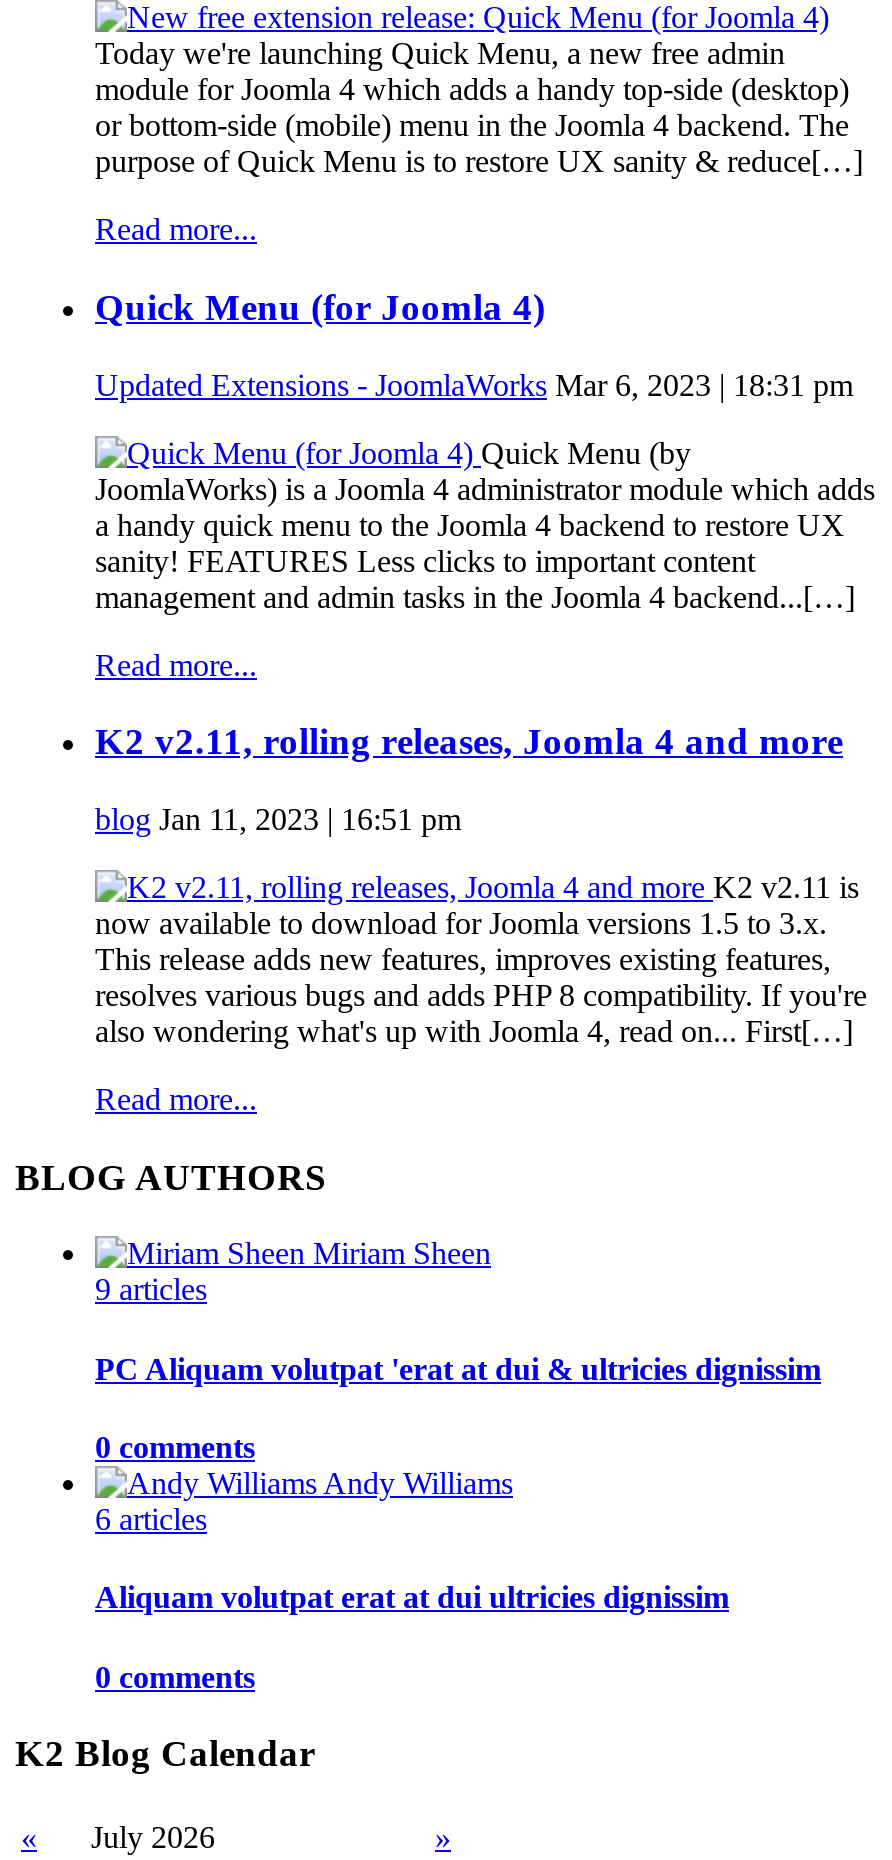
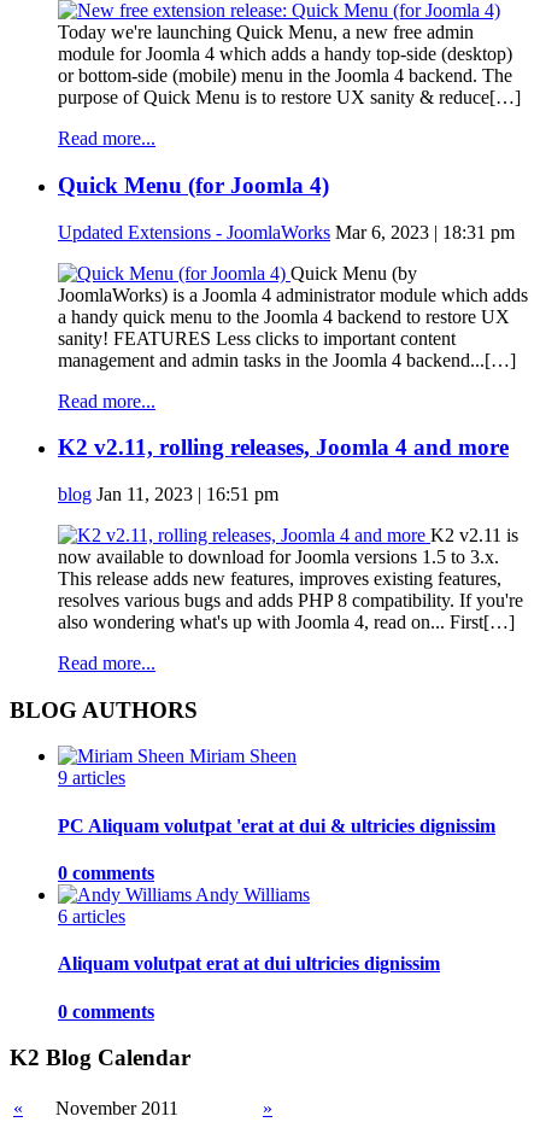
- July 2026
+ November 2011
